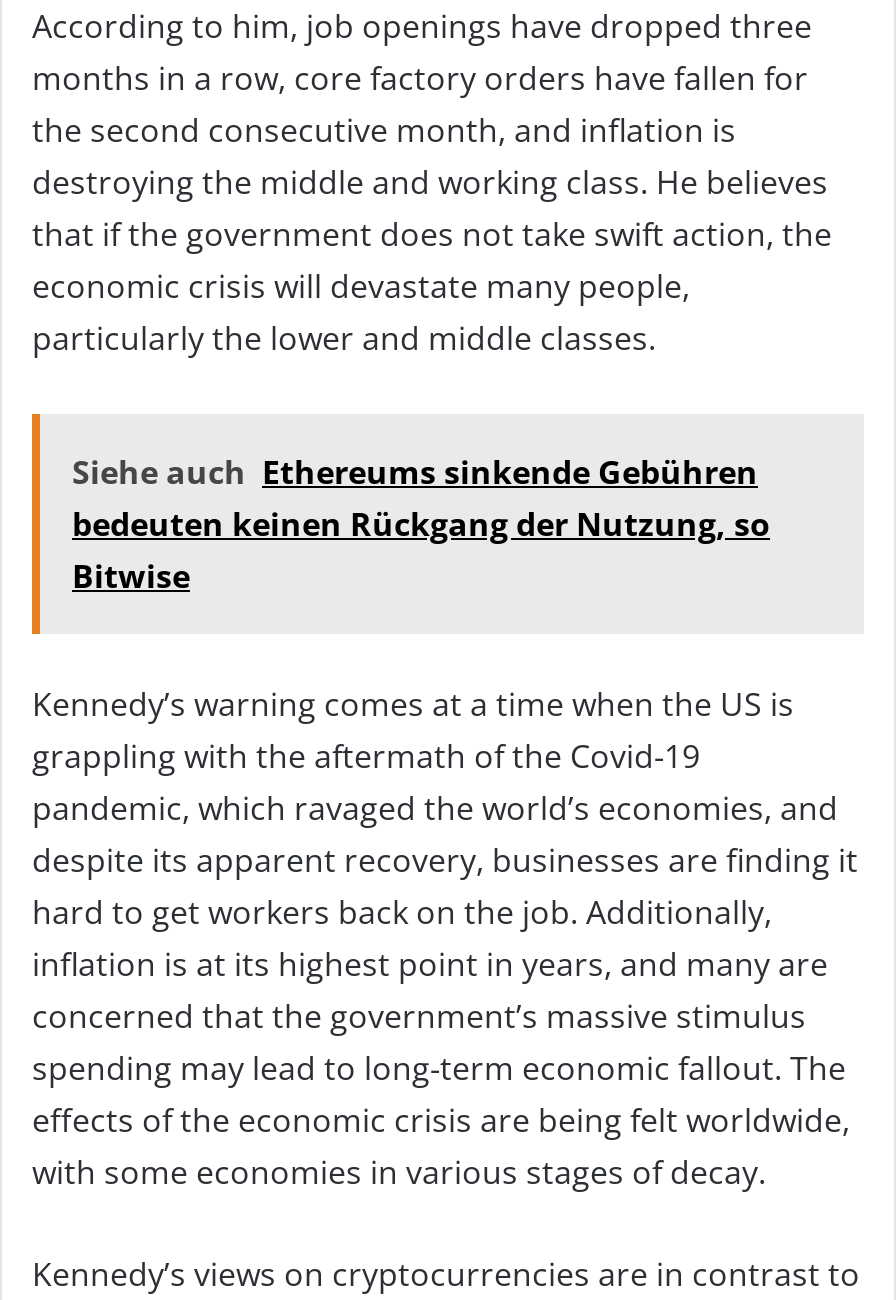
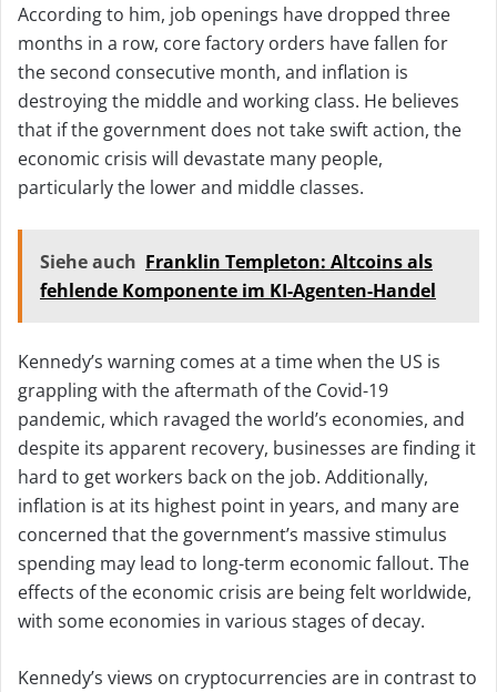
- Siehe auch Ethereums sinkende Gebühren
- bedeuten keinen Rückgang der Nutzung, so
- Bitwise
+ Siehe auch Franklin Templeton: Altcoins als
+ fehlende Komponente im KI-Agenten-Handel
